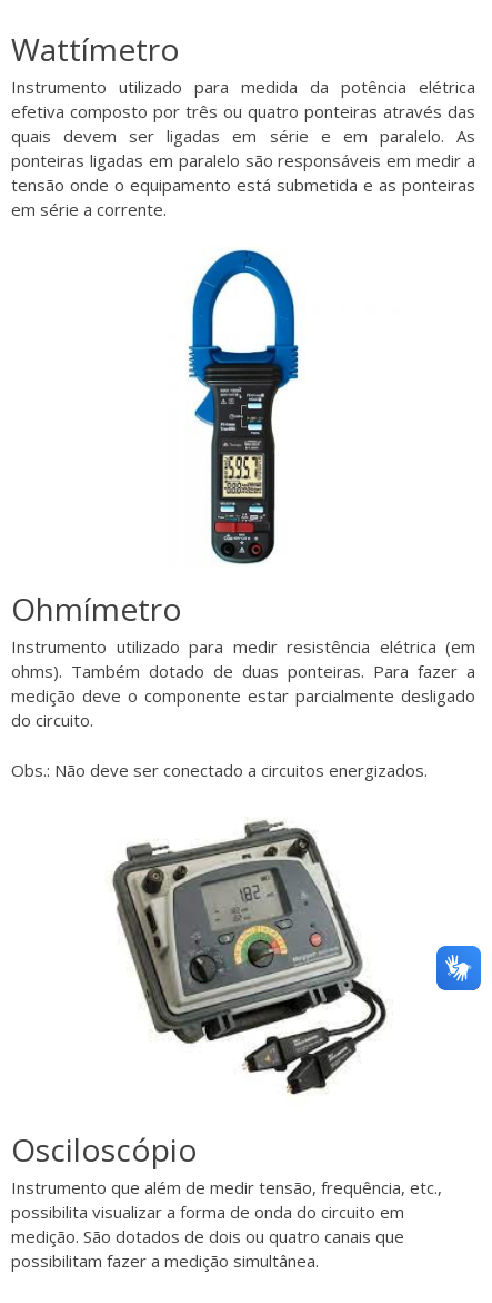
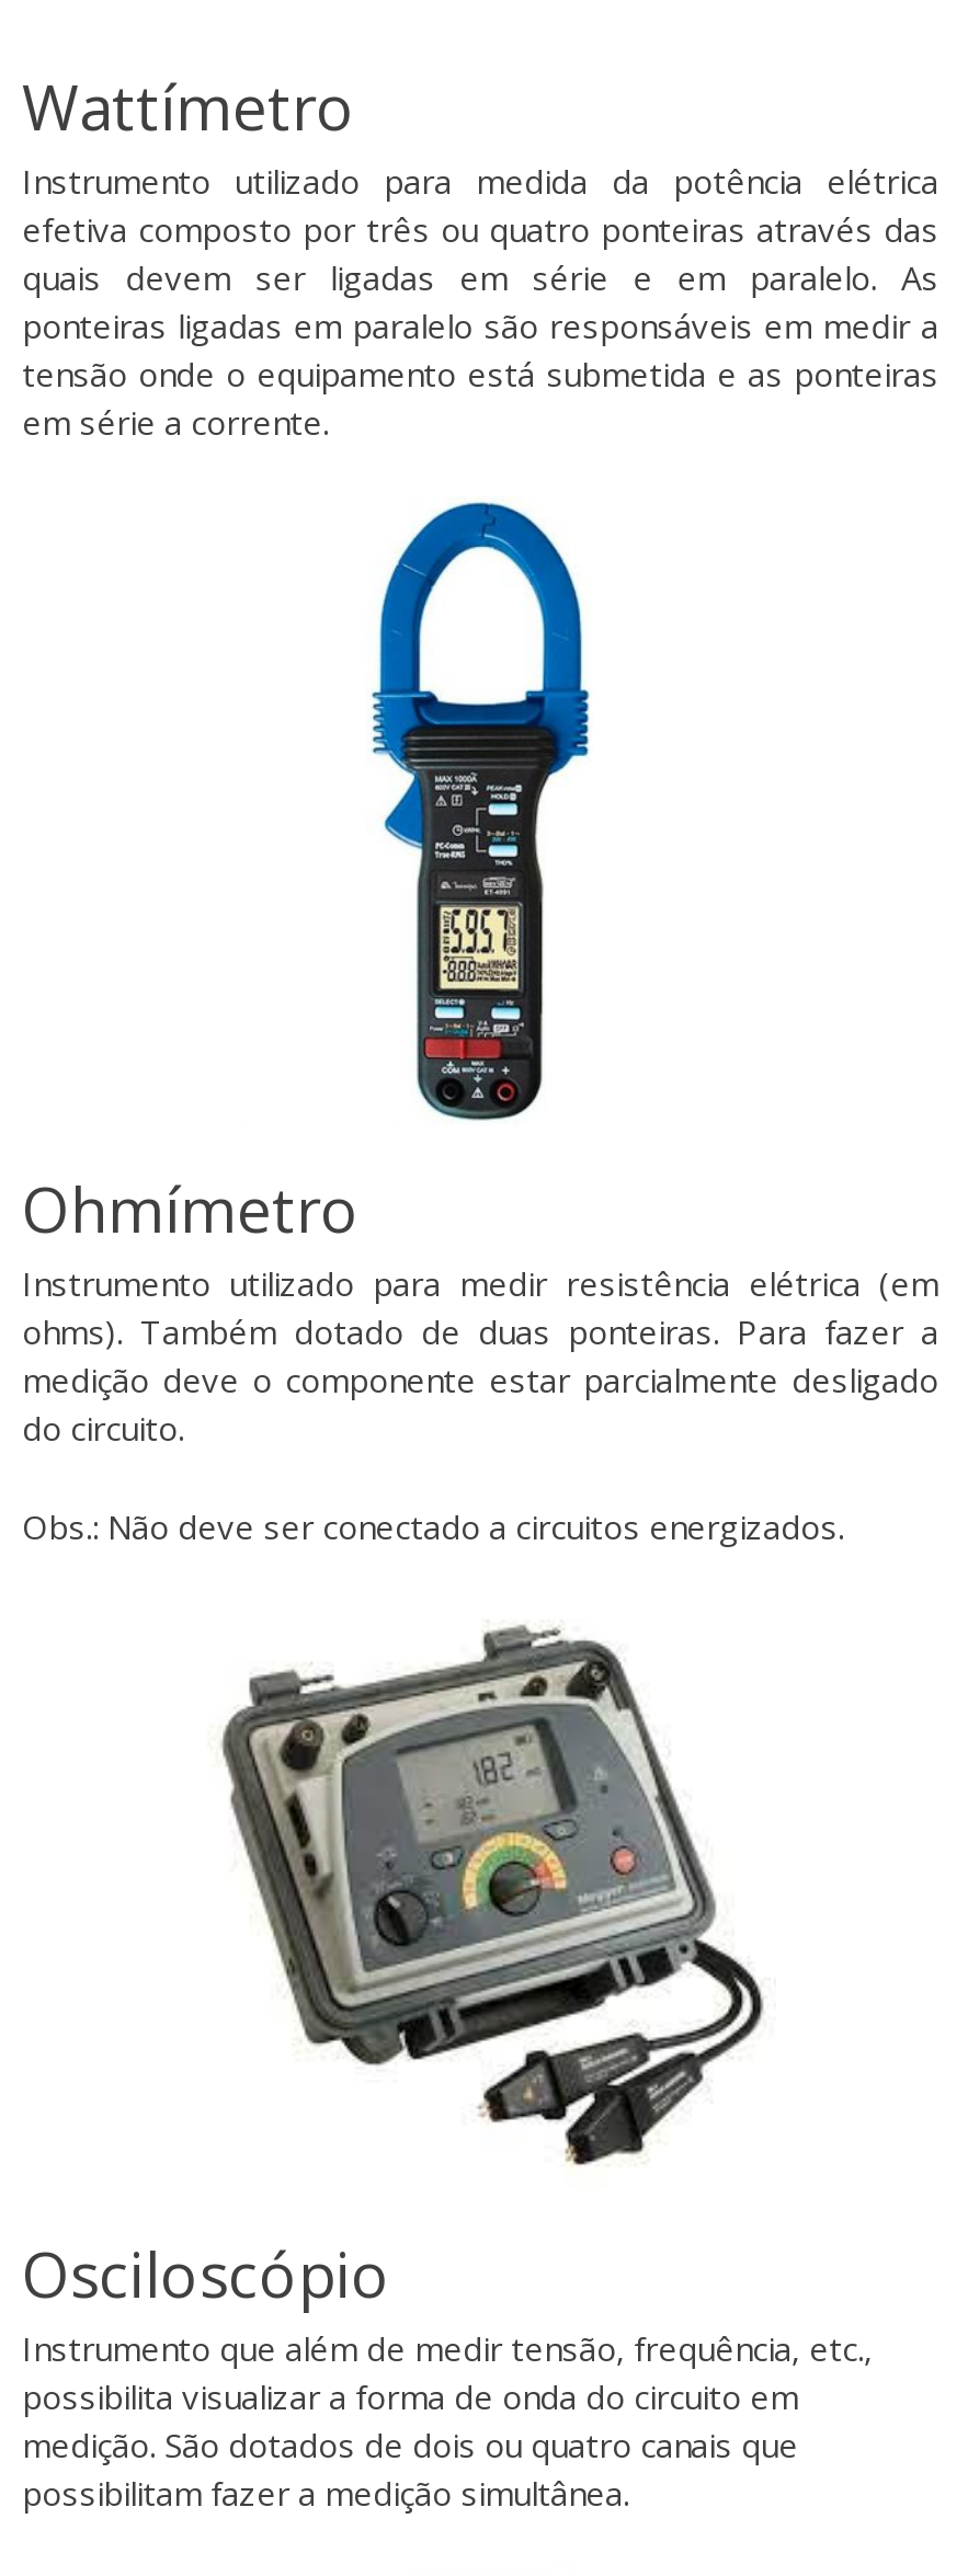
- [image]
